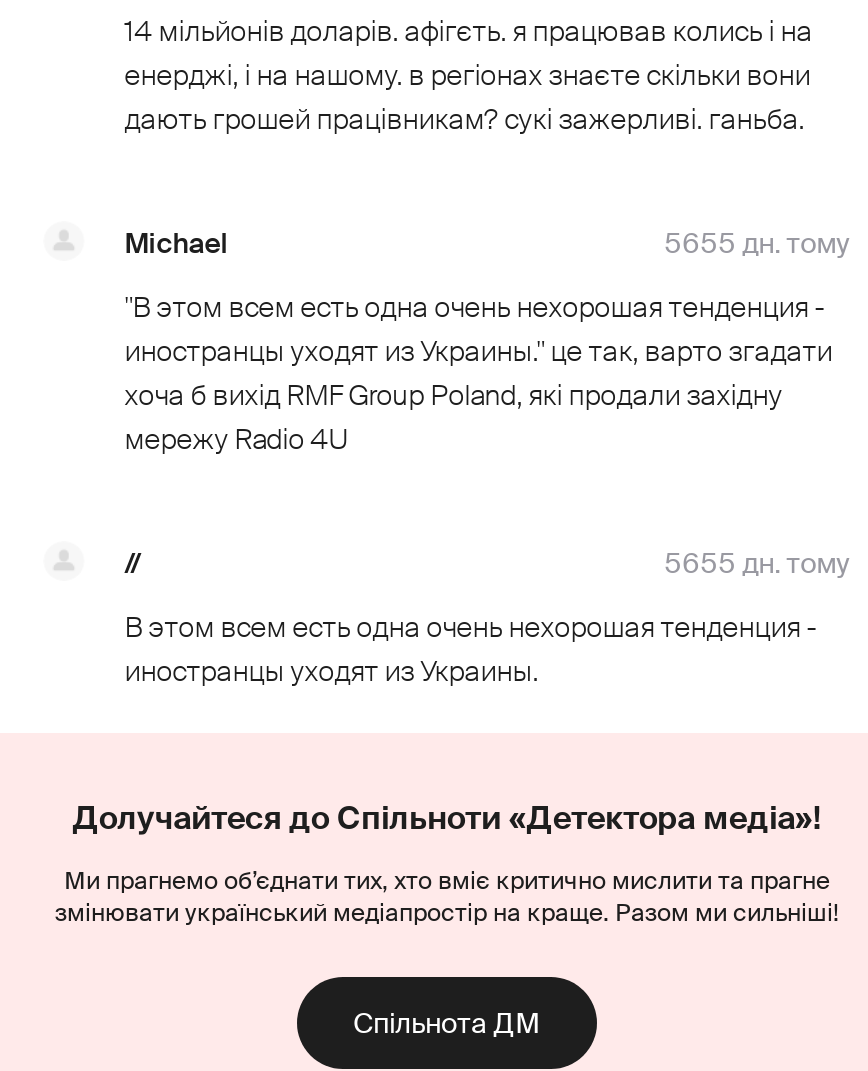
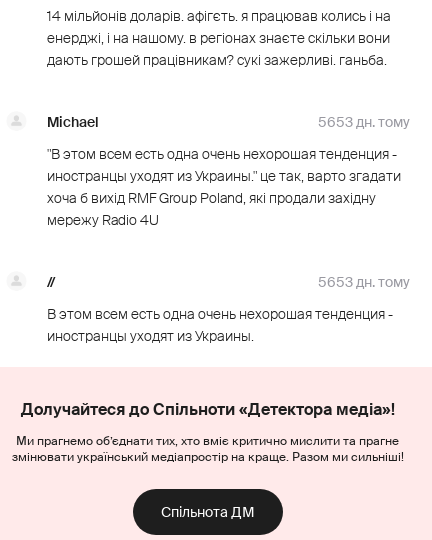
- 5655 дн. тому
+ 5653 дн. тому

- 5655 дн. тому
+ 5653 дн. тому
